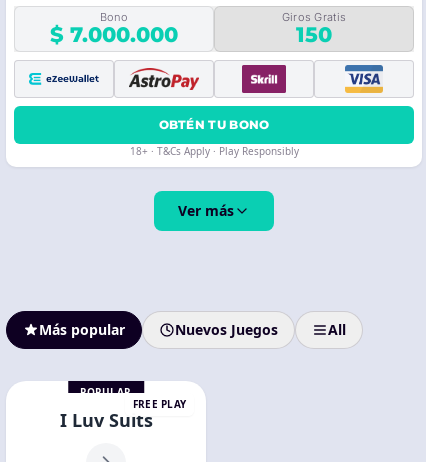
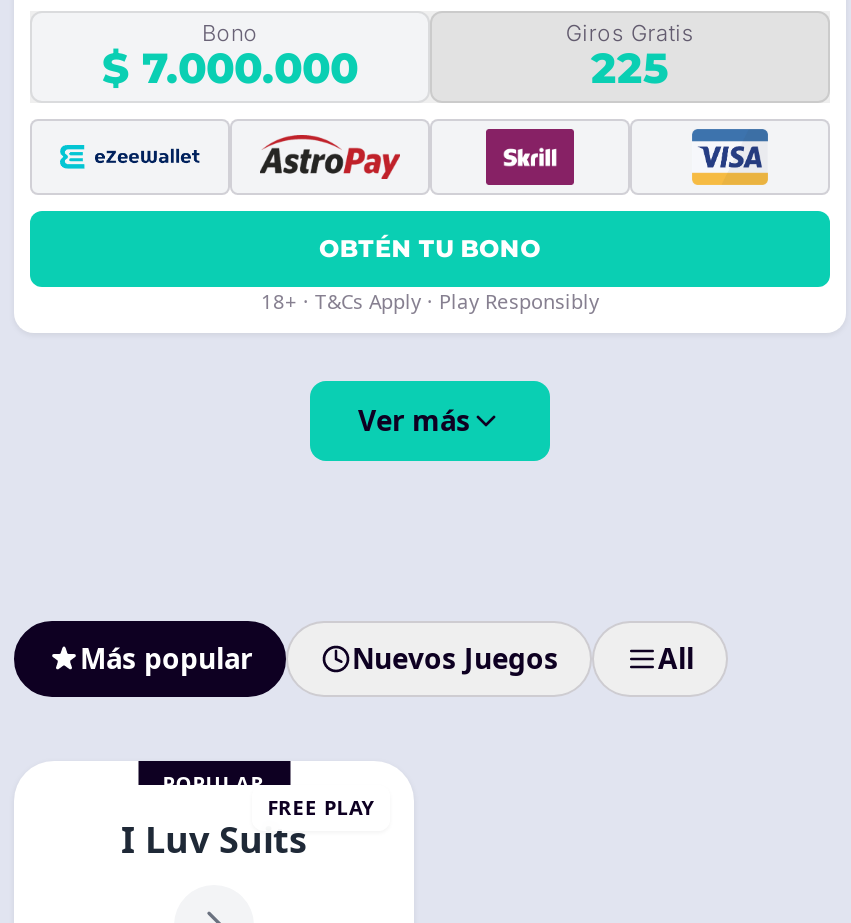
- 150
+ 225
